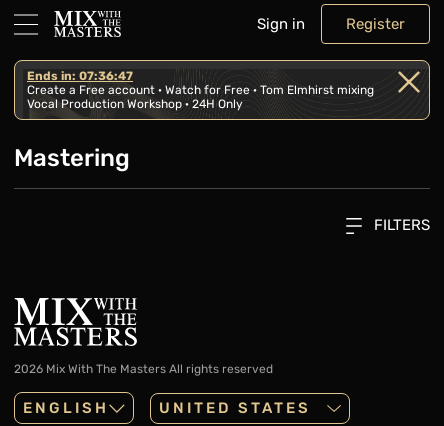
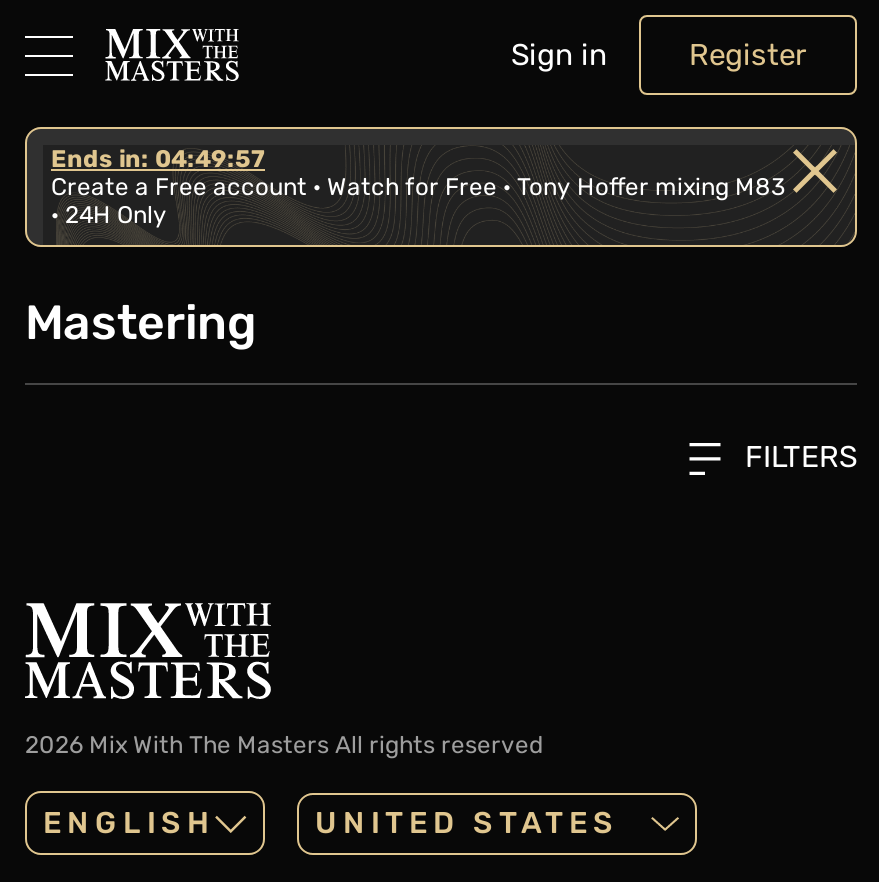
- Ends in: 07:36:47
- Create a Free account · Watch for Free · Tom Elmhirst mixing
- Vocal Production Workshop · 24H Only
+ Ends in: 04:49:57
+ Create a Free account · Watch for Free · Tony Hoffer mixing M83
+ · 24H Only
